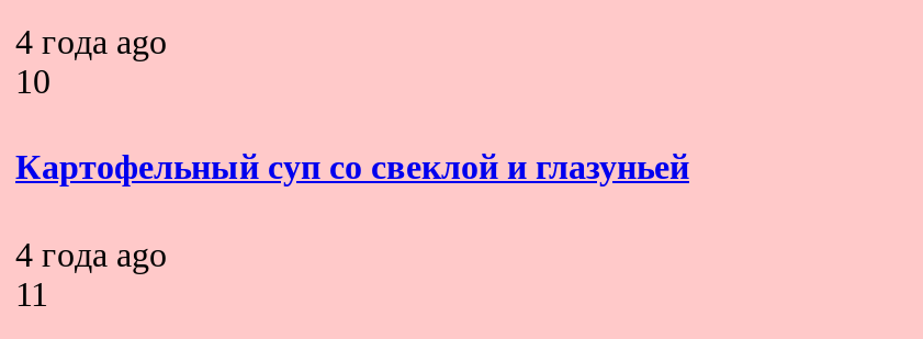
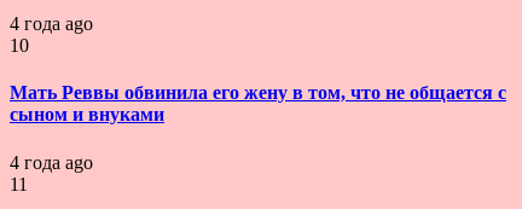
- Картофельный суп со свеклой и глазуньей
+ Мать Реввы обвинила его жену в том, что не общается с
+ сыном и внуками
